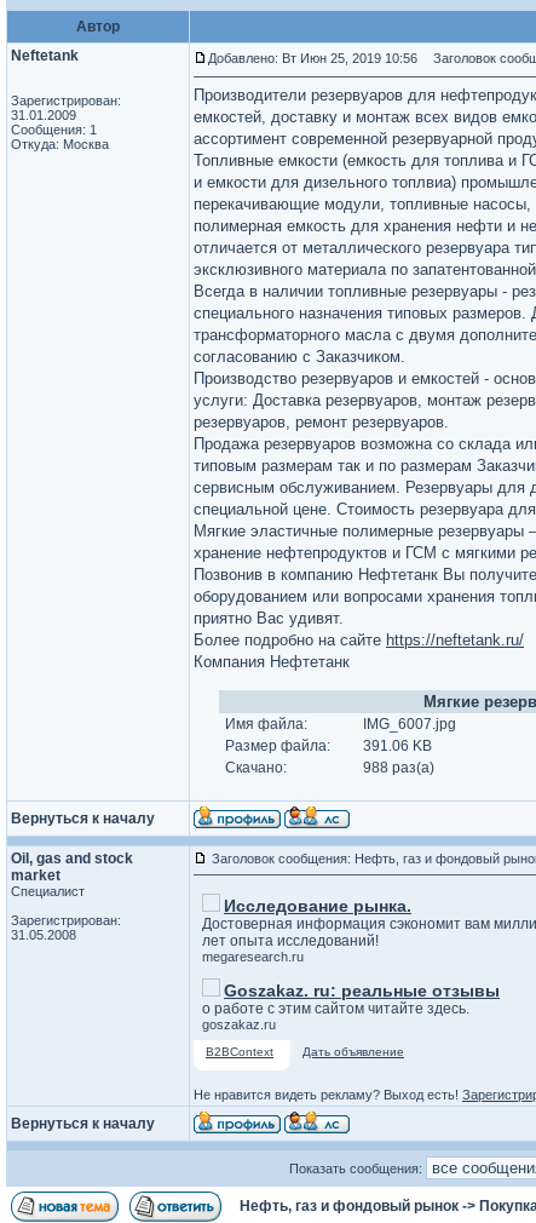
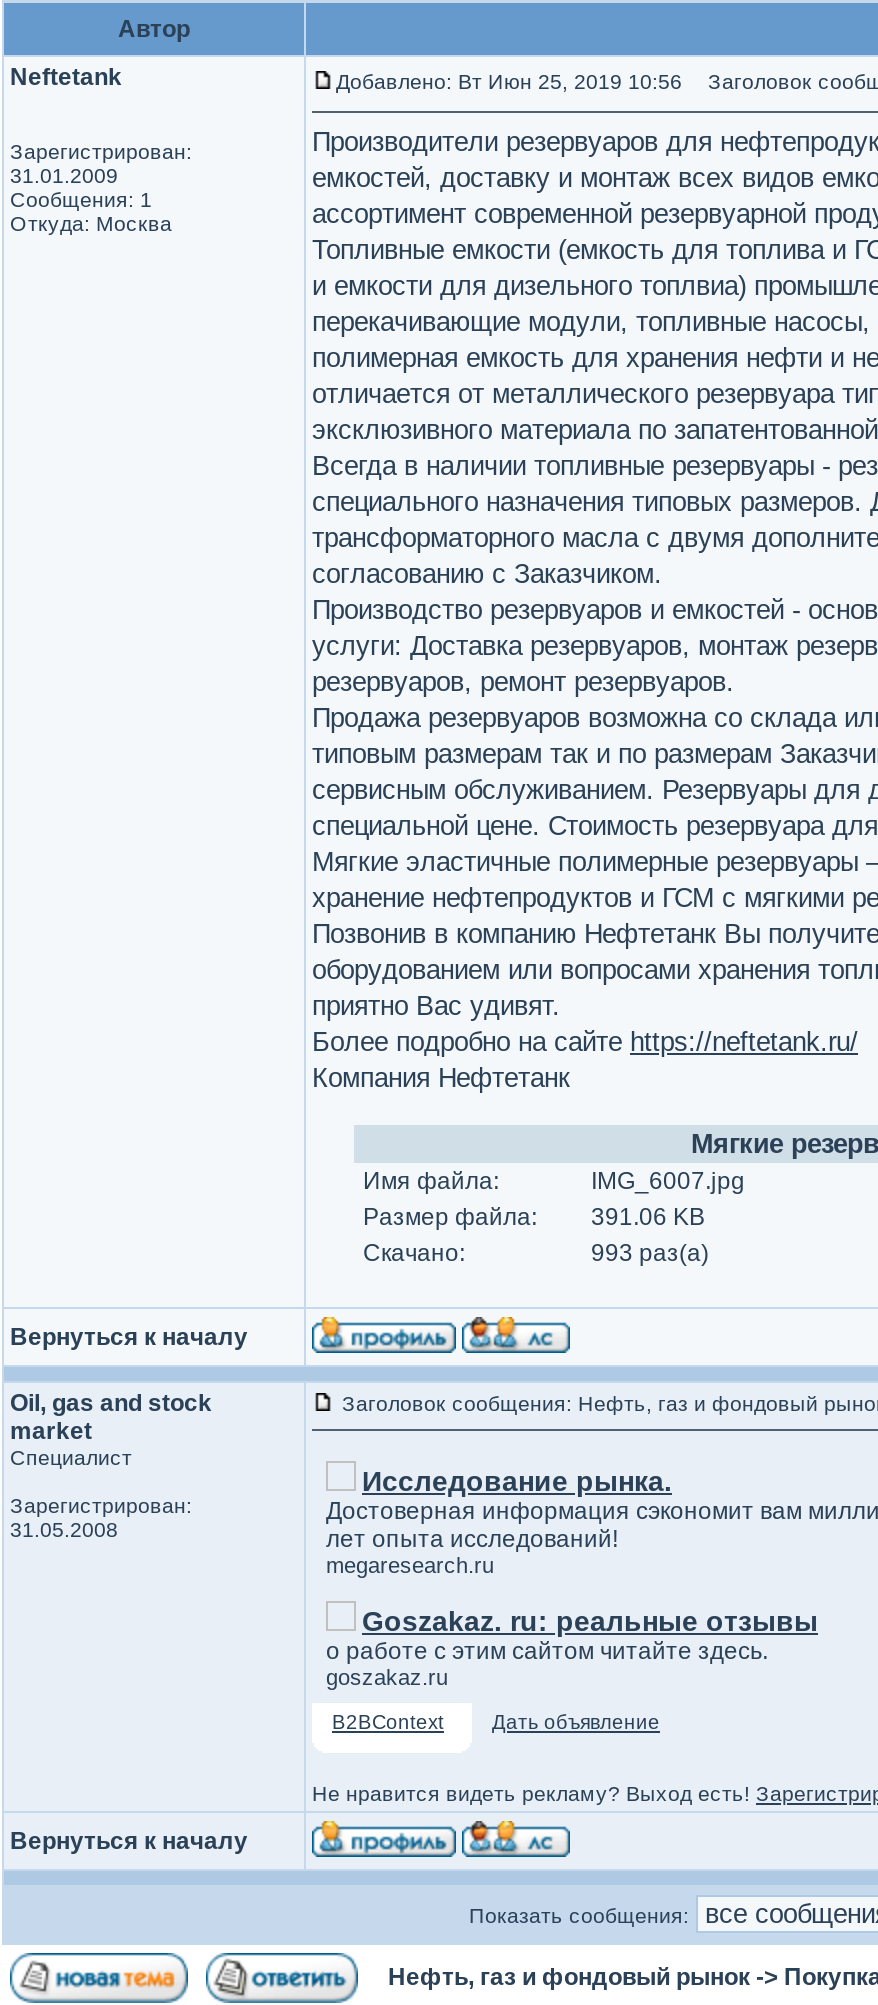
- 988 раз(а)
+ 993 раз(а)
